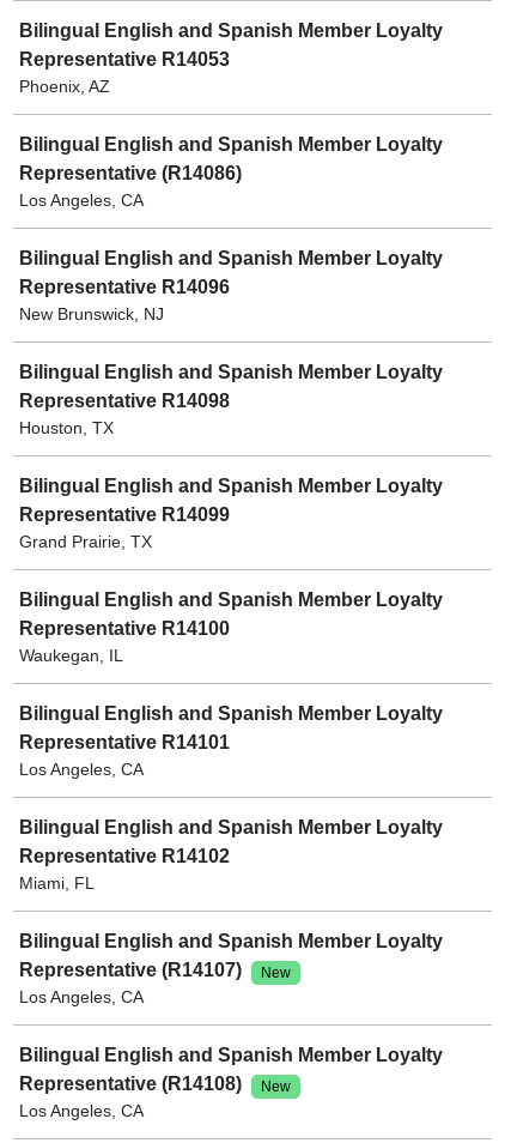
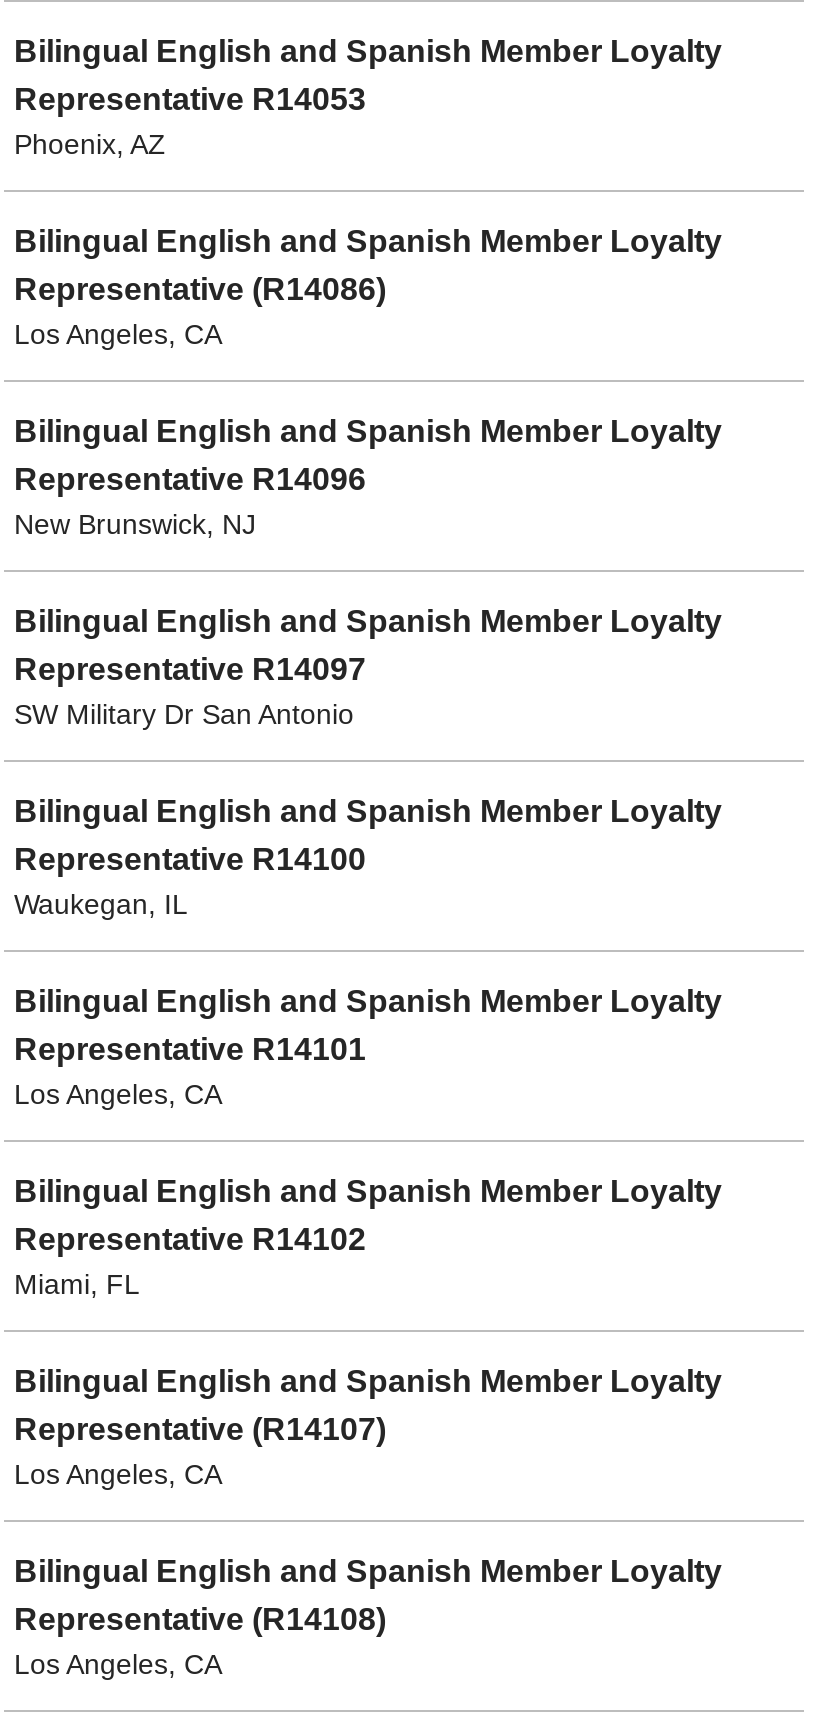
- Representative R14098
- Houston, TX
- Bilingual English and Spanish Member Loyalty
- Representative R14099
- Grand Prairie, TX
+ Representative R14097
+ SW Military Dr San Antonio

- New

- New
